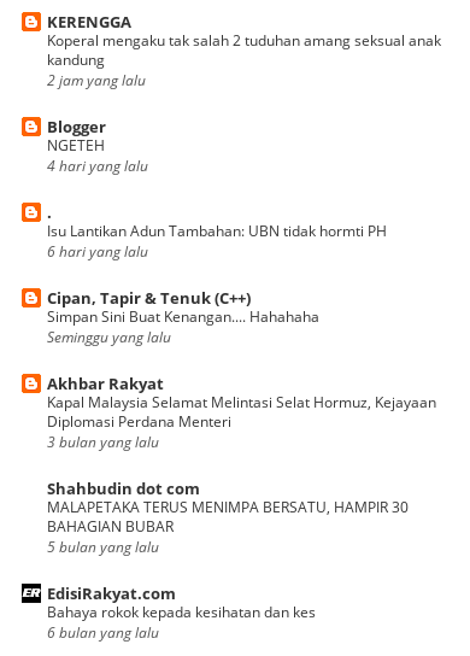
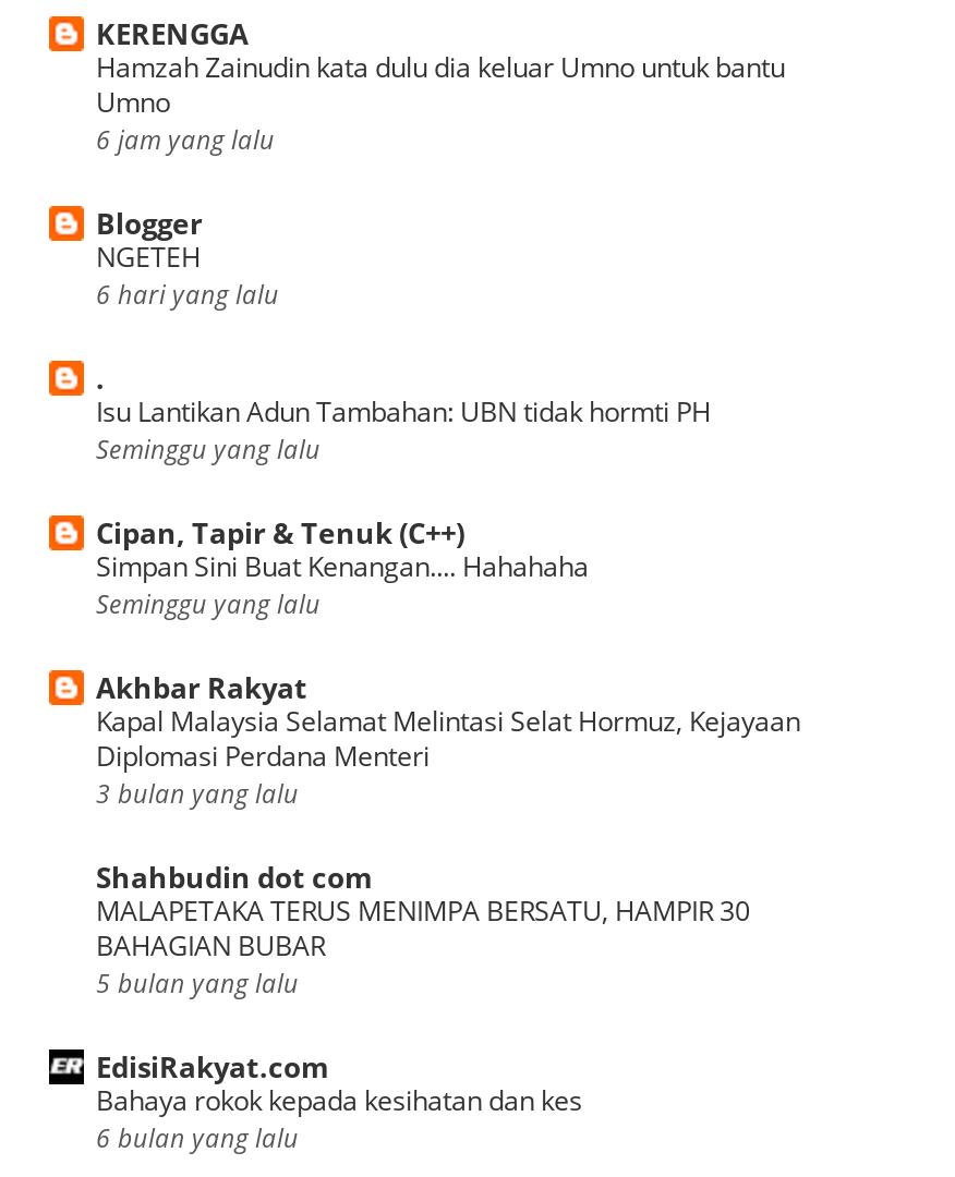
- Koperal mengaku tak salah 2 tuduhan amang seksual anak
- kandung
- 2 jam yang lalu
+ Hamzah Zainudin kata dulu dia keluar Umno untuk bantu
+ Umno
+ 6 jam yang lalu

- 4 hari yang lalu

moved up: 6 hari yang lalu

+ Seminggu yang lalu
